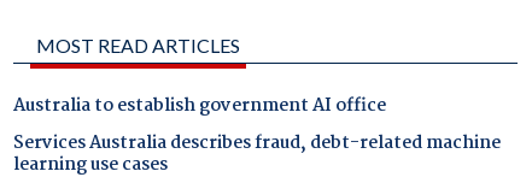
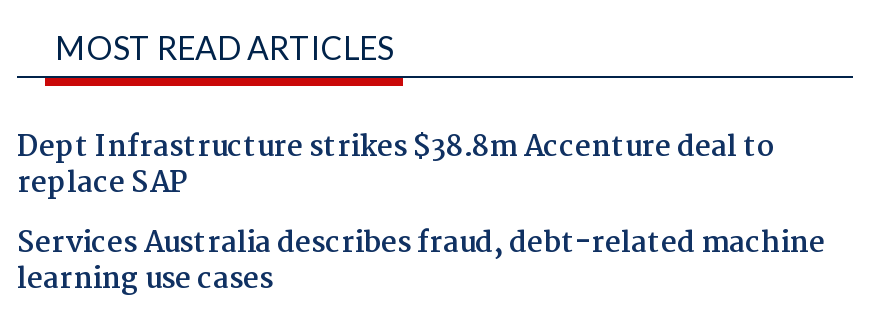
- Australia to establish government AI office
+ Dept Infrastructure strikes $38.8m Accenture deal to
+ replace SAP
